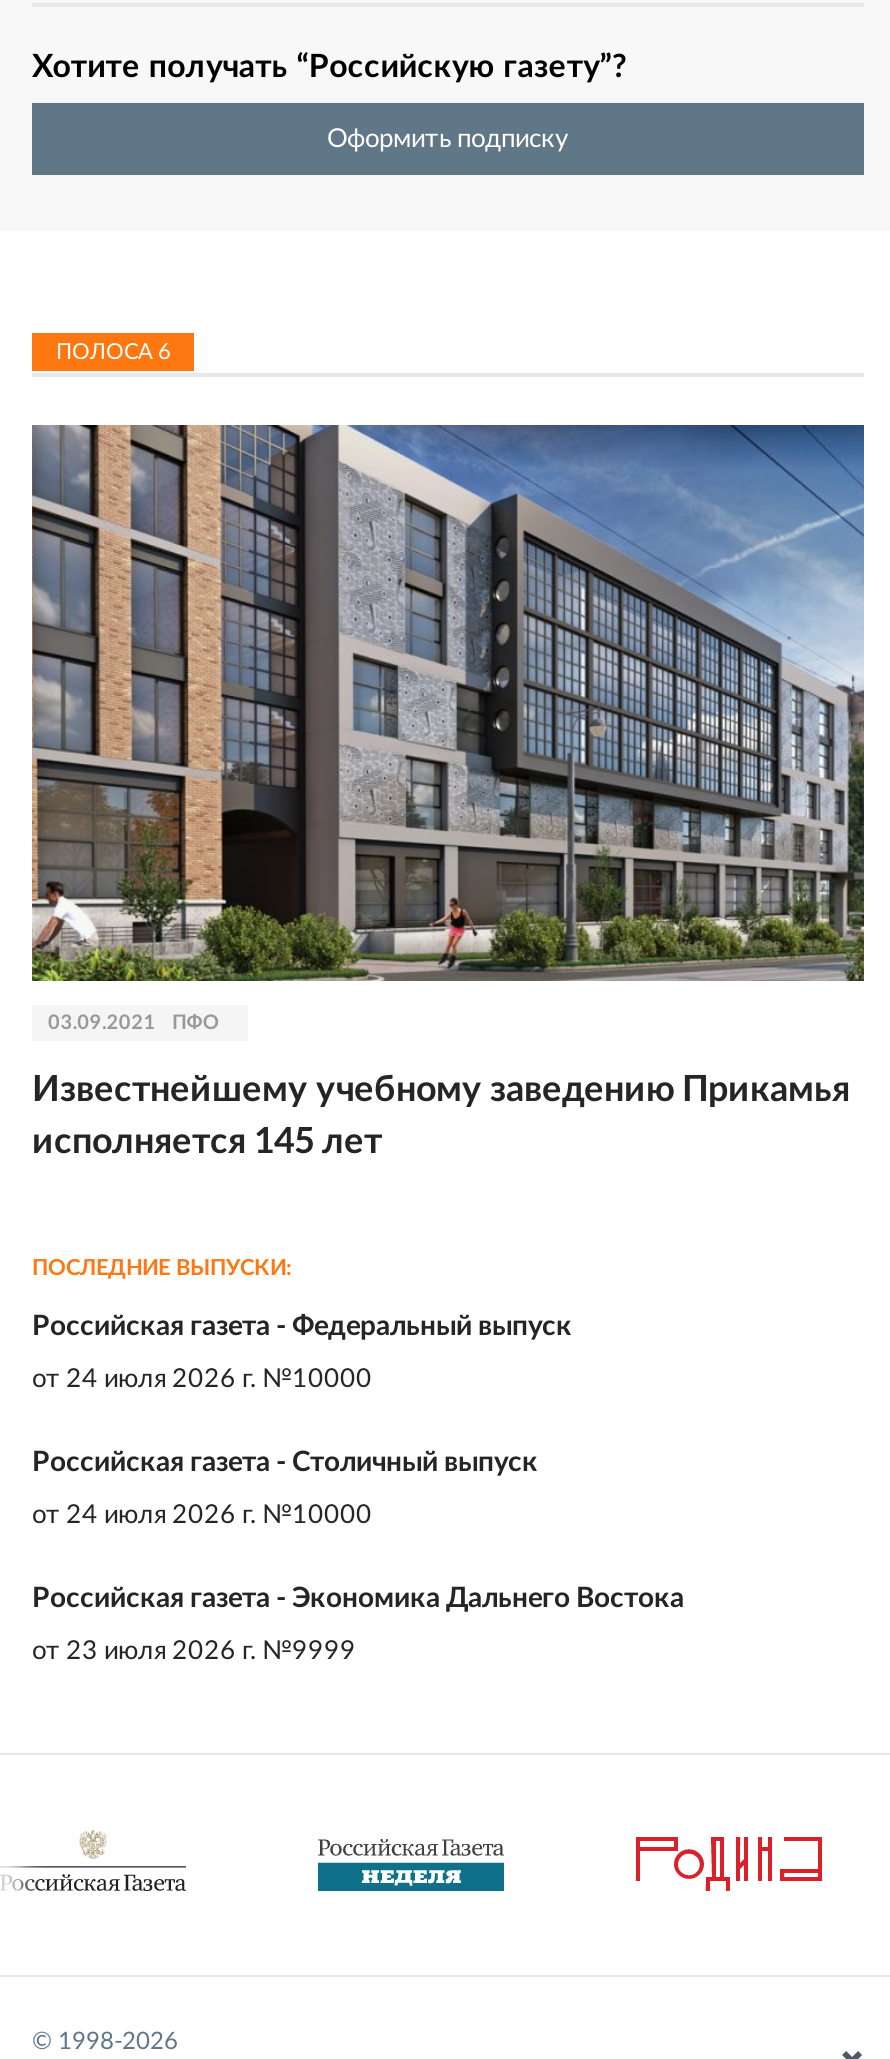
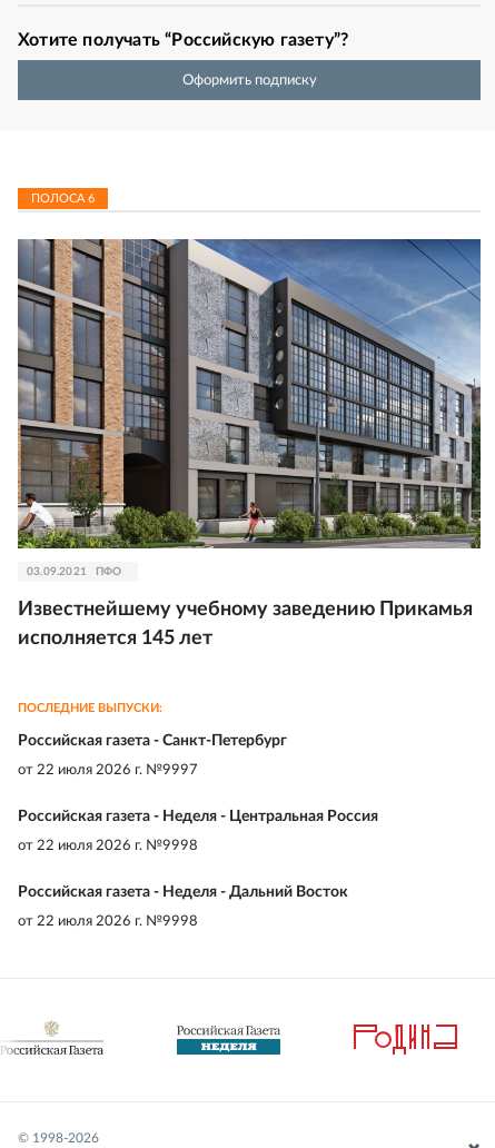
- Российская газета - Федеральный выпуск
+ Российская газета - Санкт-Петербург

- от 24 июля 2026 г. №10000
+ от 22 июля 2026 г. №9997

- Российская газета - Столичный выпуск
+ Российская газета - Неделя - Центральная Россия

- от 24 июля 2026 г. №10000
+ от 22 июля 2026 г. №9998

- Российская газета - Экономика Дальнего Востока
+ Российская газета - Неделя - Дальний Восток

- от 23 июля 2026 г. №9999
+ от 22 июля 2026 г. №9998
